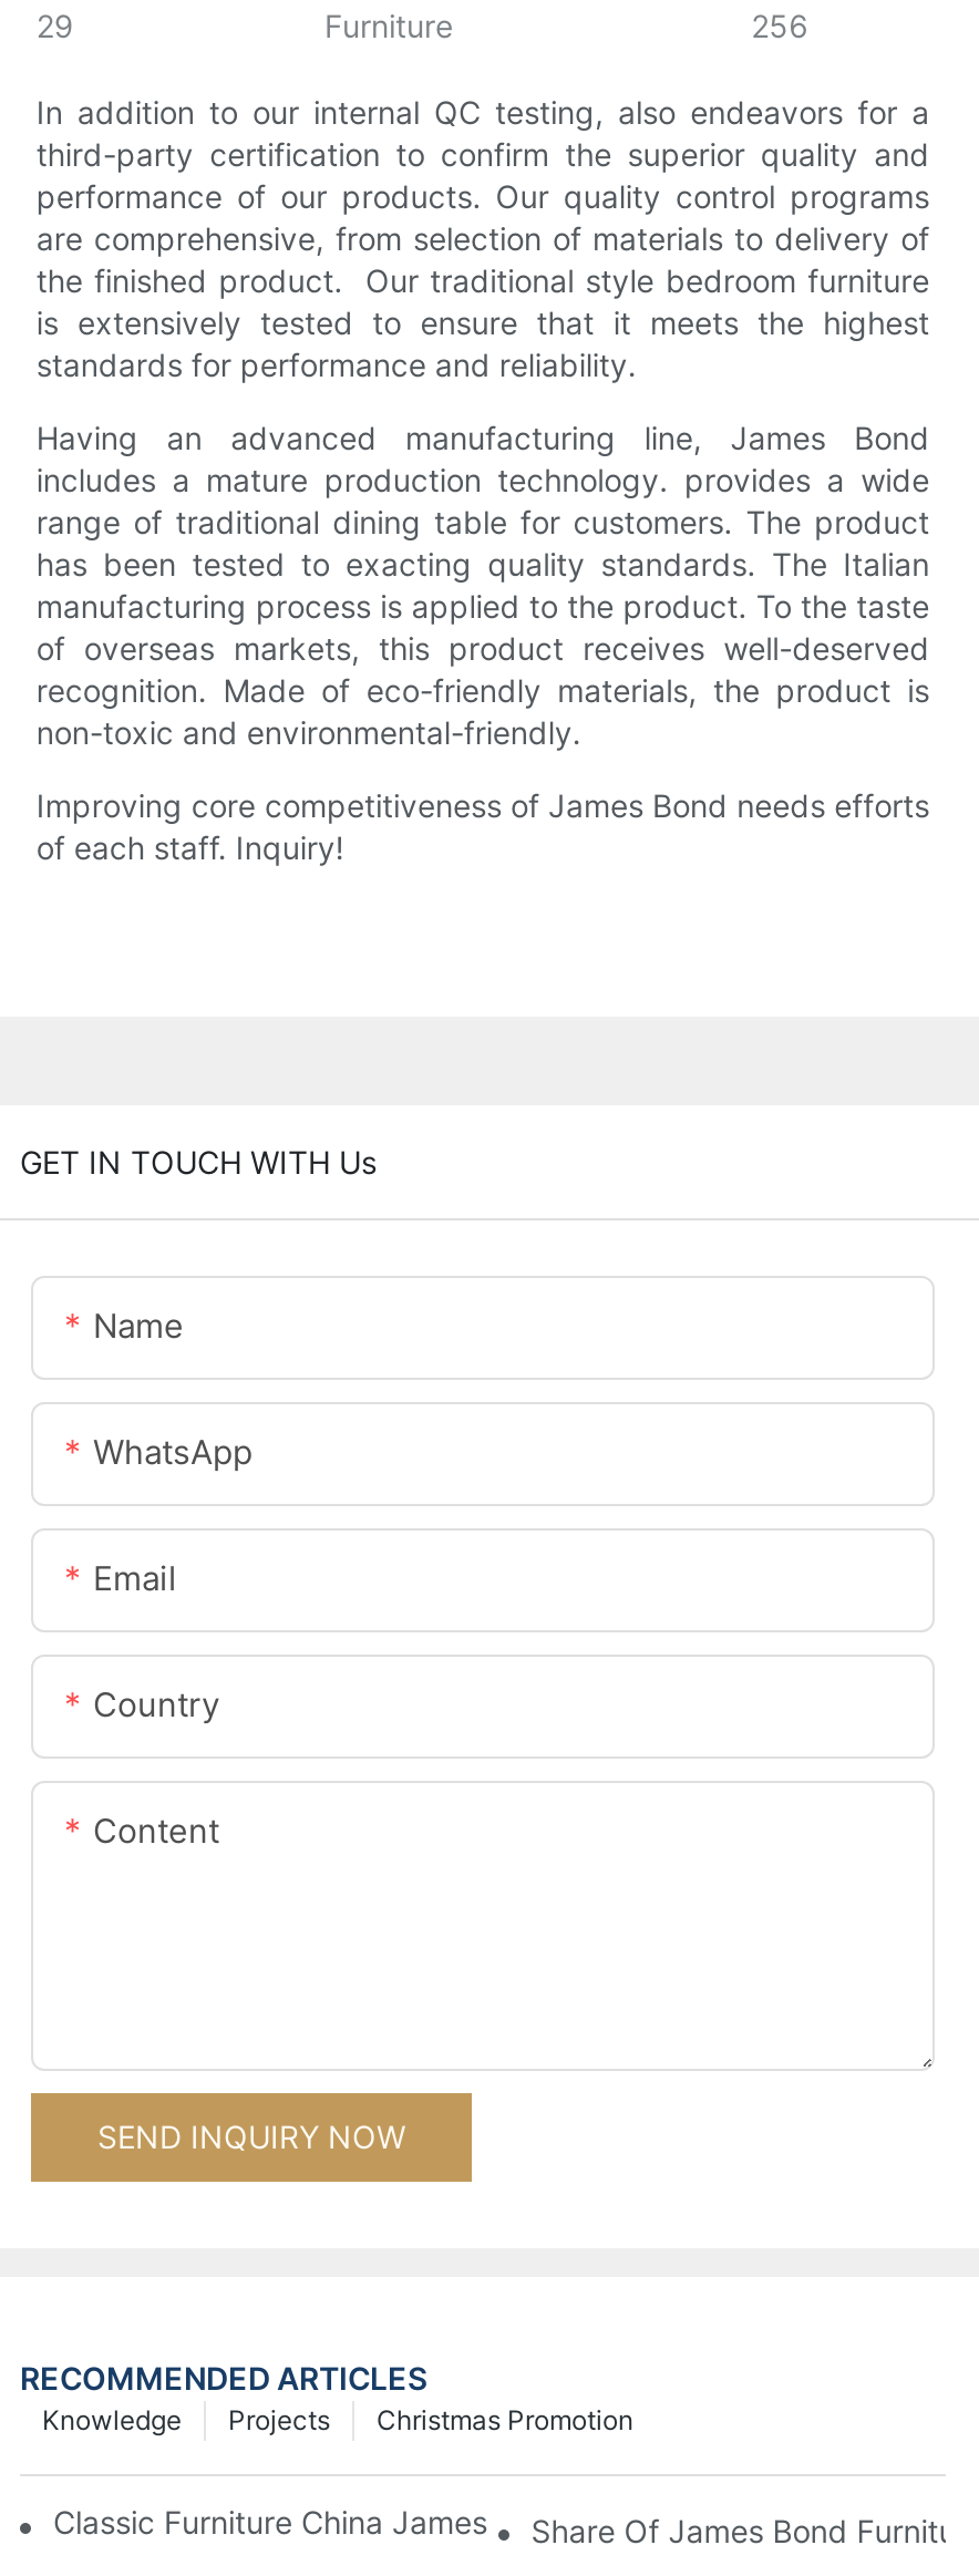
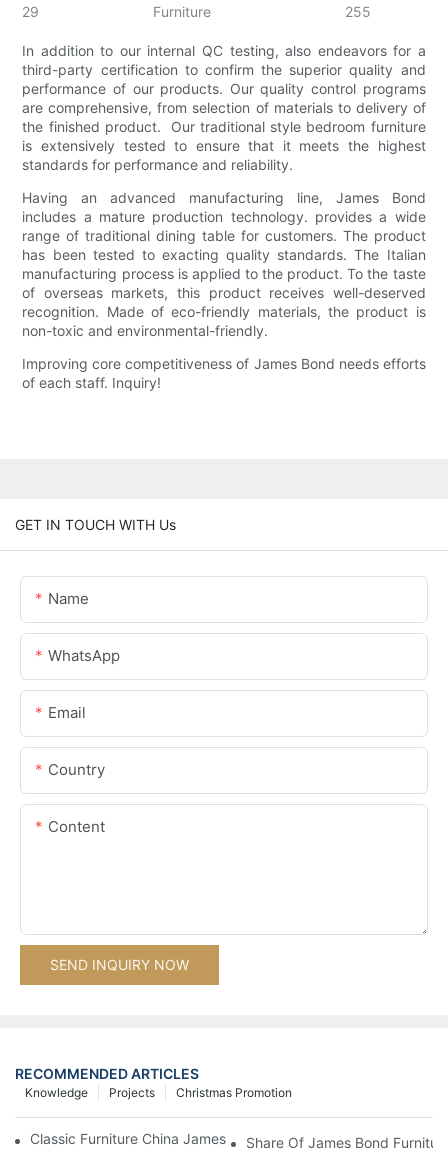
- 256
+ 255
